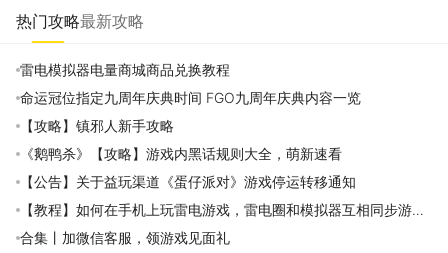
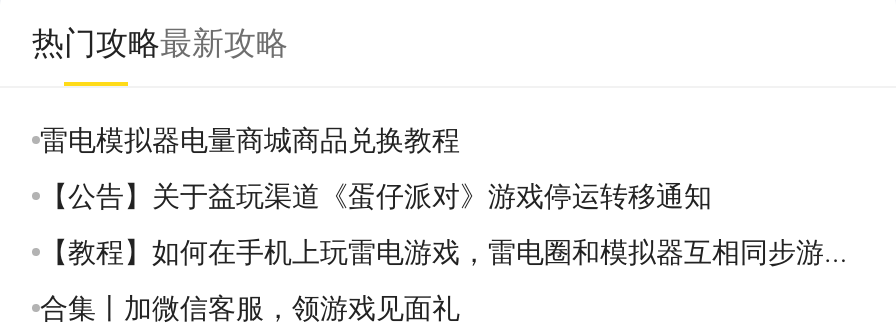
- 命运冠位指定九周年庆典时间 FGO九周年庆典内容一览
- 【攻略】镇邪人新手攻略
- 《鹅鸭杀》【攻略】游戏内黑话规则大全，萌新速看
